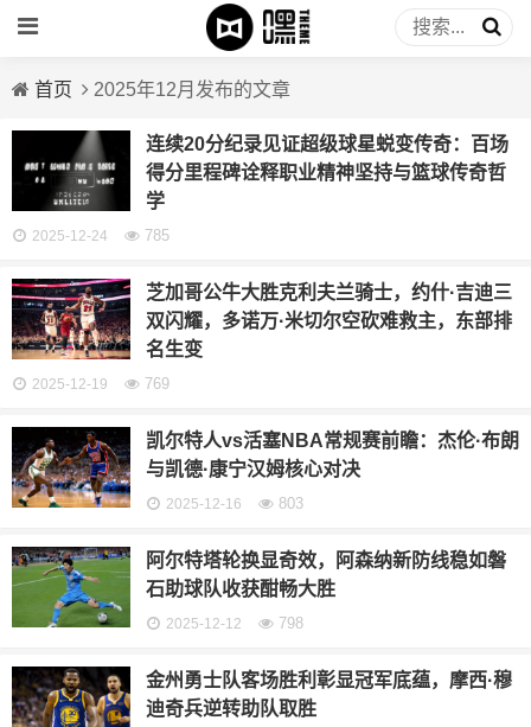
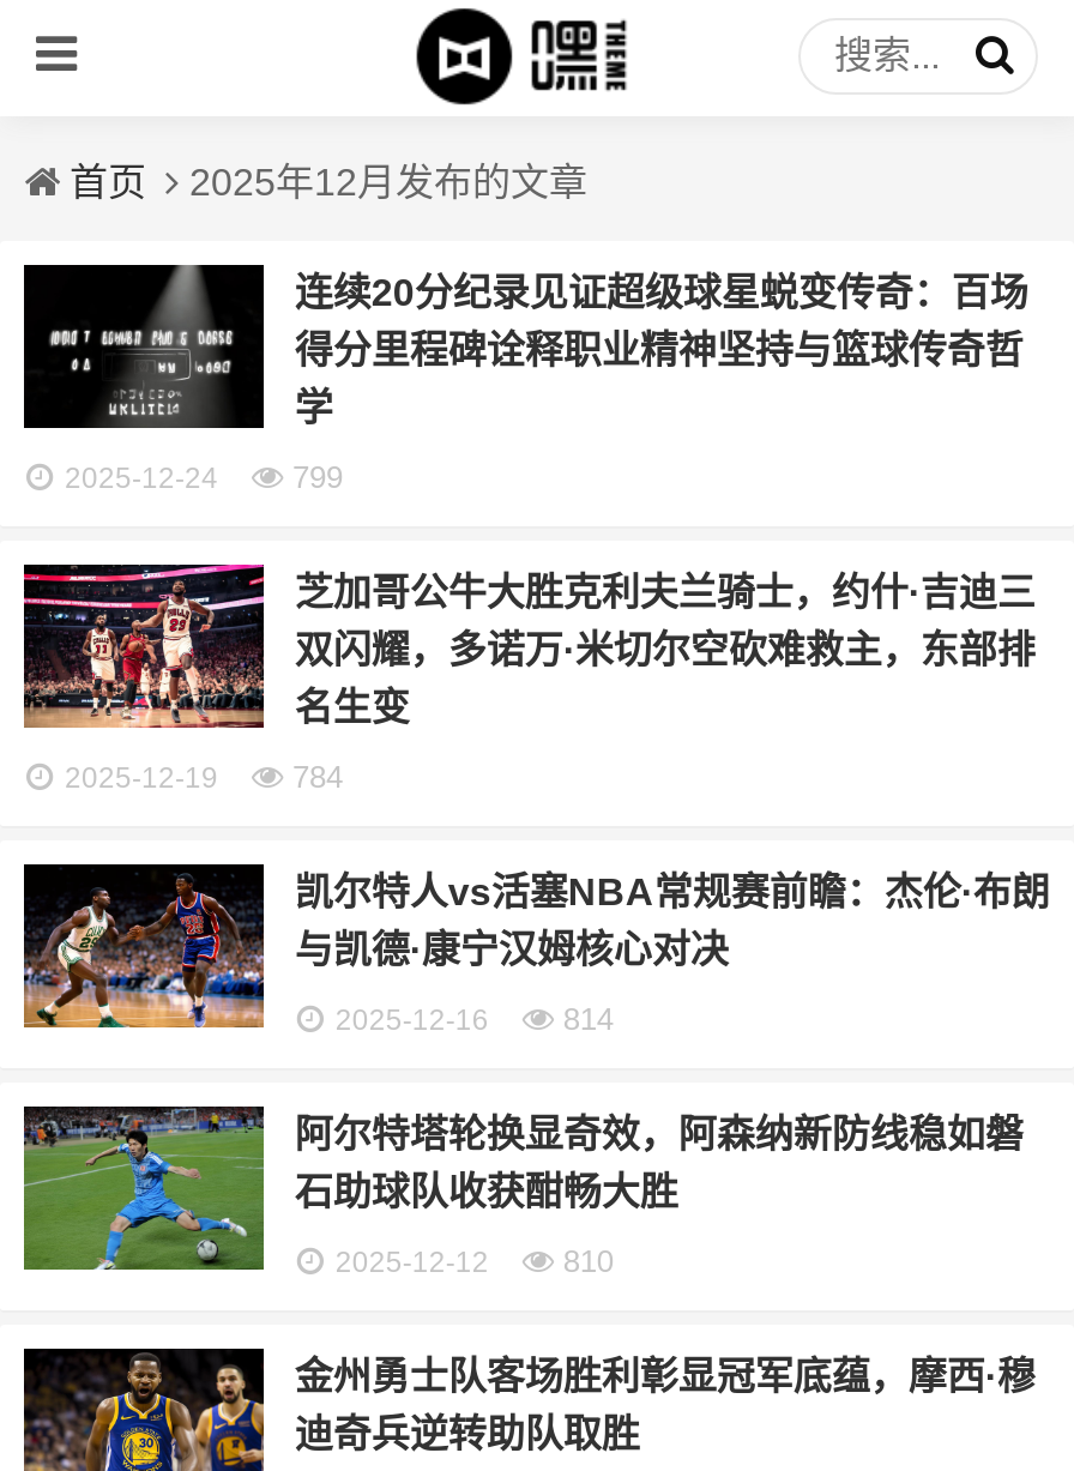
- 785
+ 799

- 769
+ 784

- 803
+ 814

- 798
+ 810
